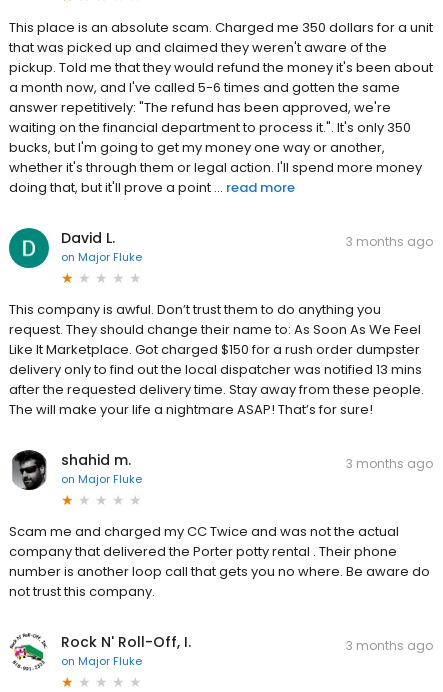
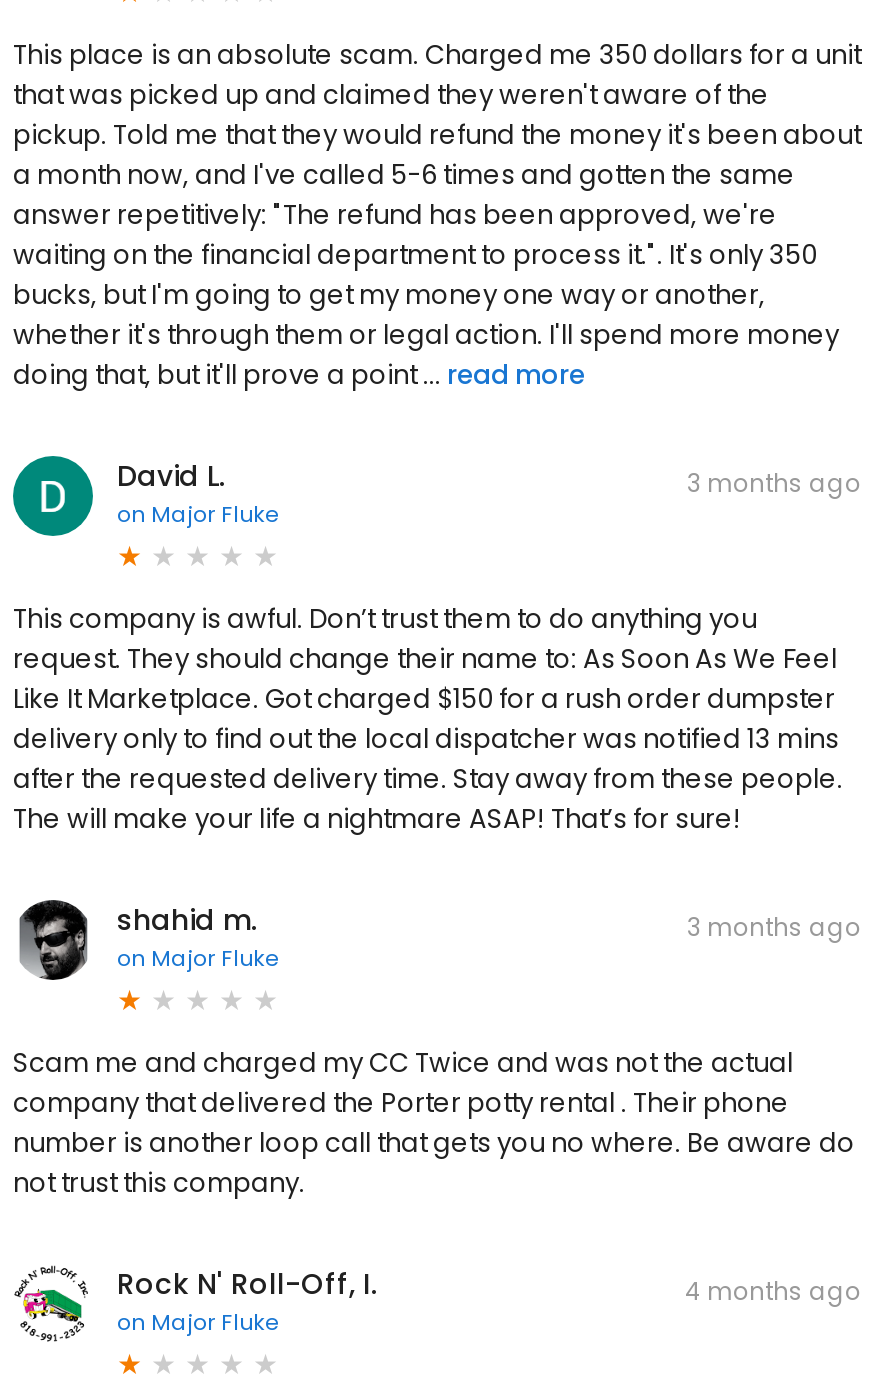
- 3 months ago
+ 4 months ago
